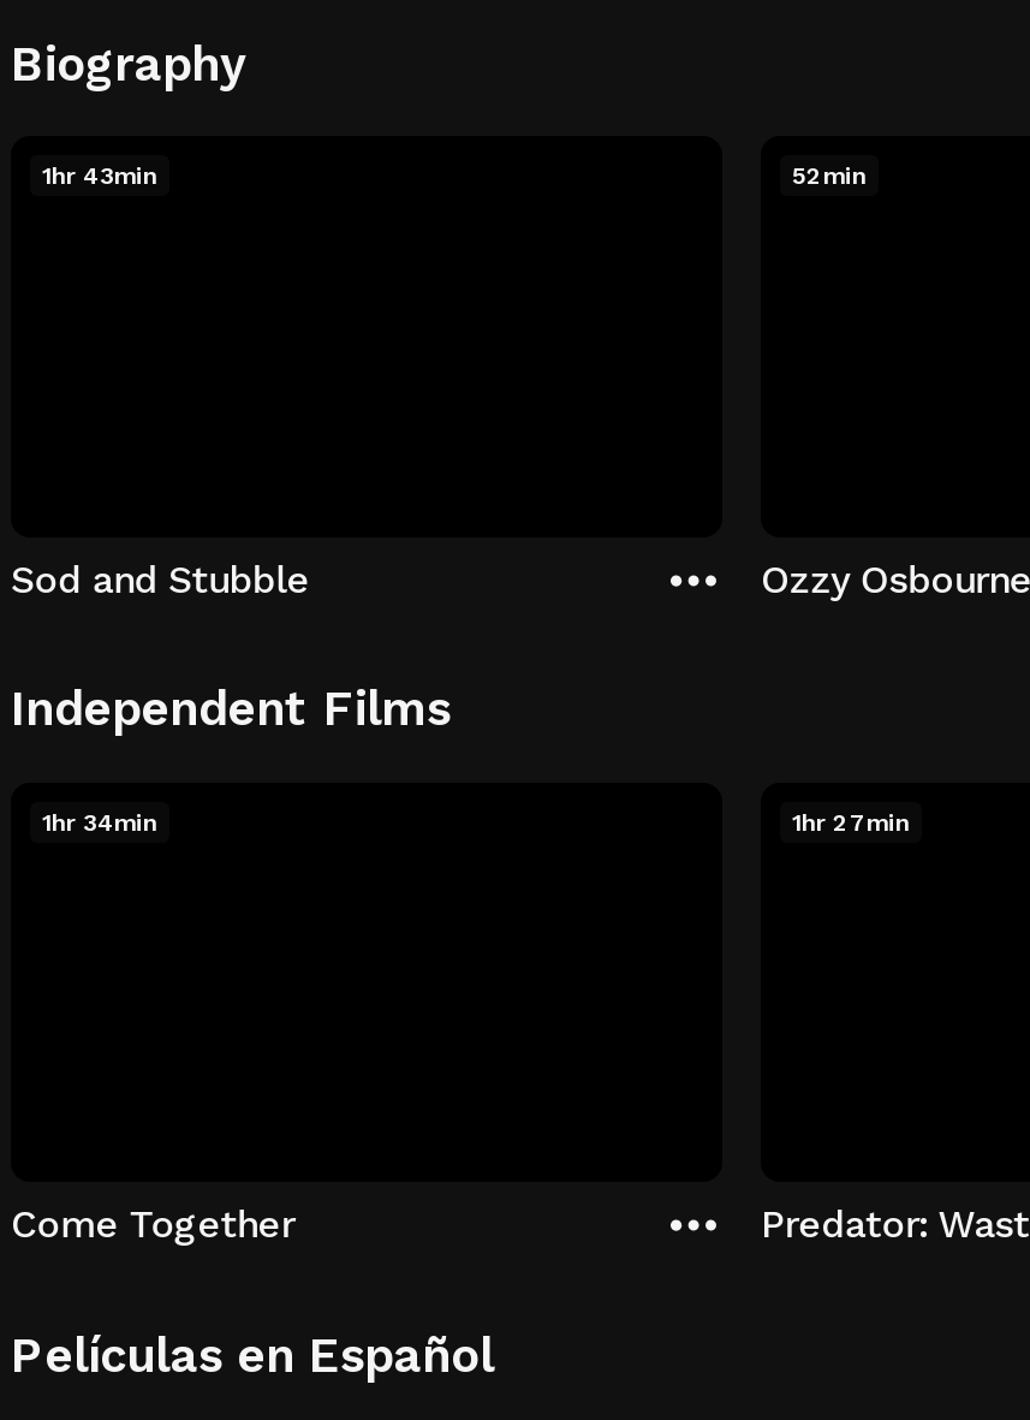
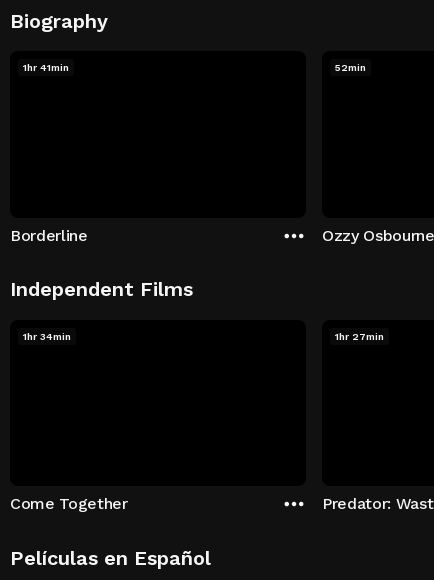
- 1hr 43min
+ 1hr 41min

- Sod and Stubble
+ Borderline
